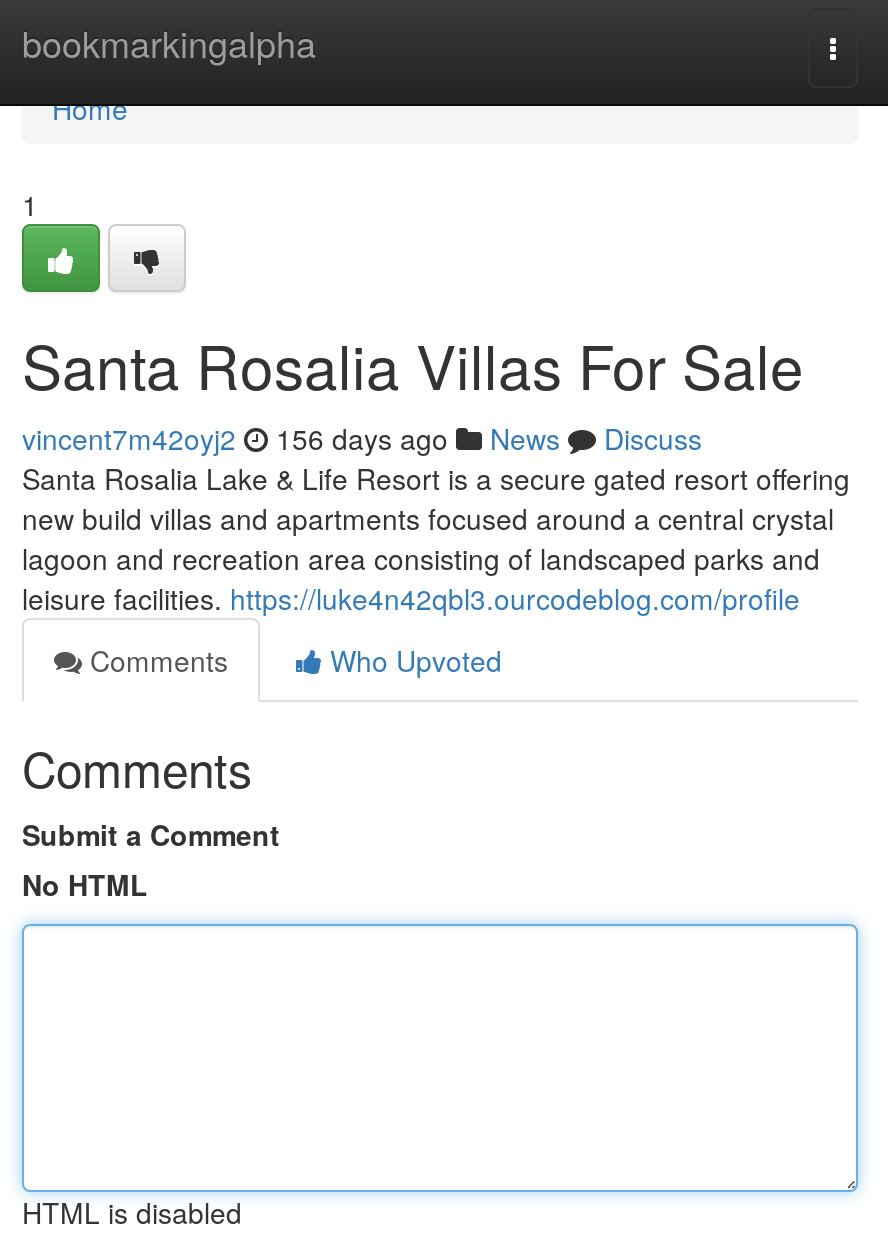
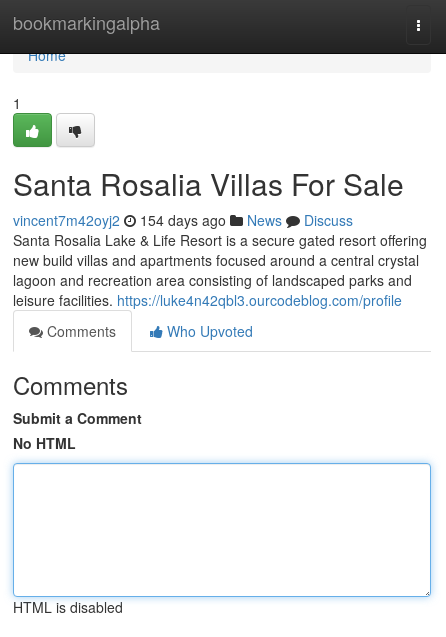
- vincent7m42oyj2 156 days ago News Discuss
+ vincent7m42oyj2 154 days ago News Discuss
